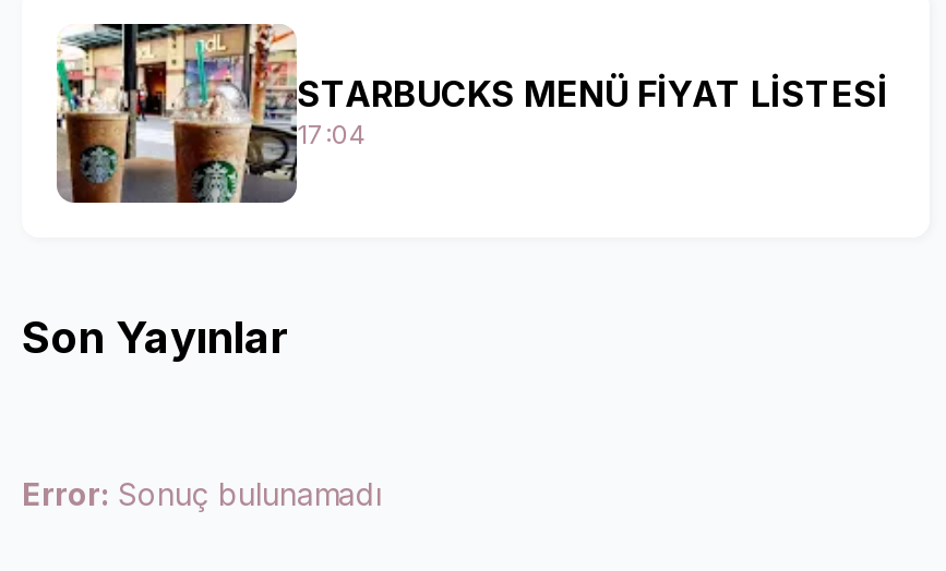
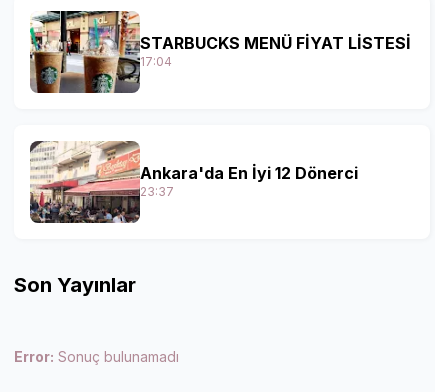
+ [image]
+ Ankara'da En İyi 12 Dönerci
+ 23:37
